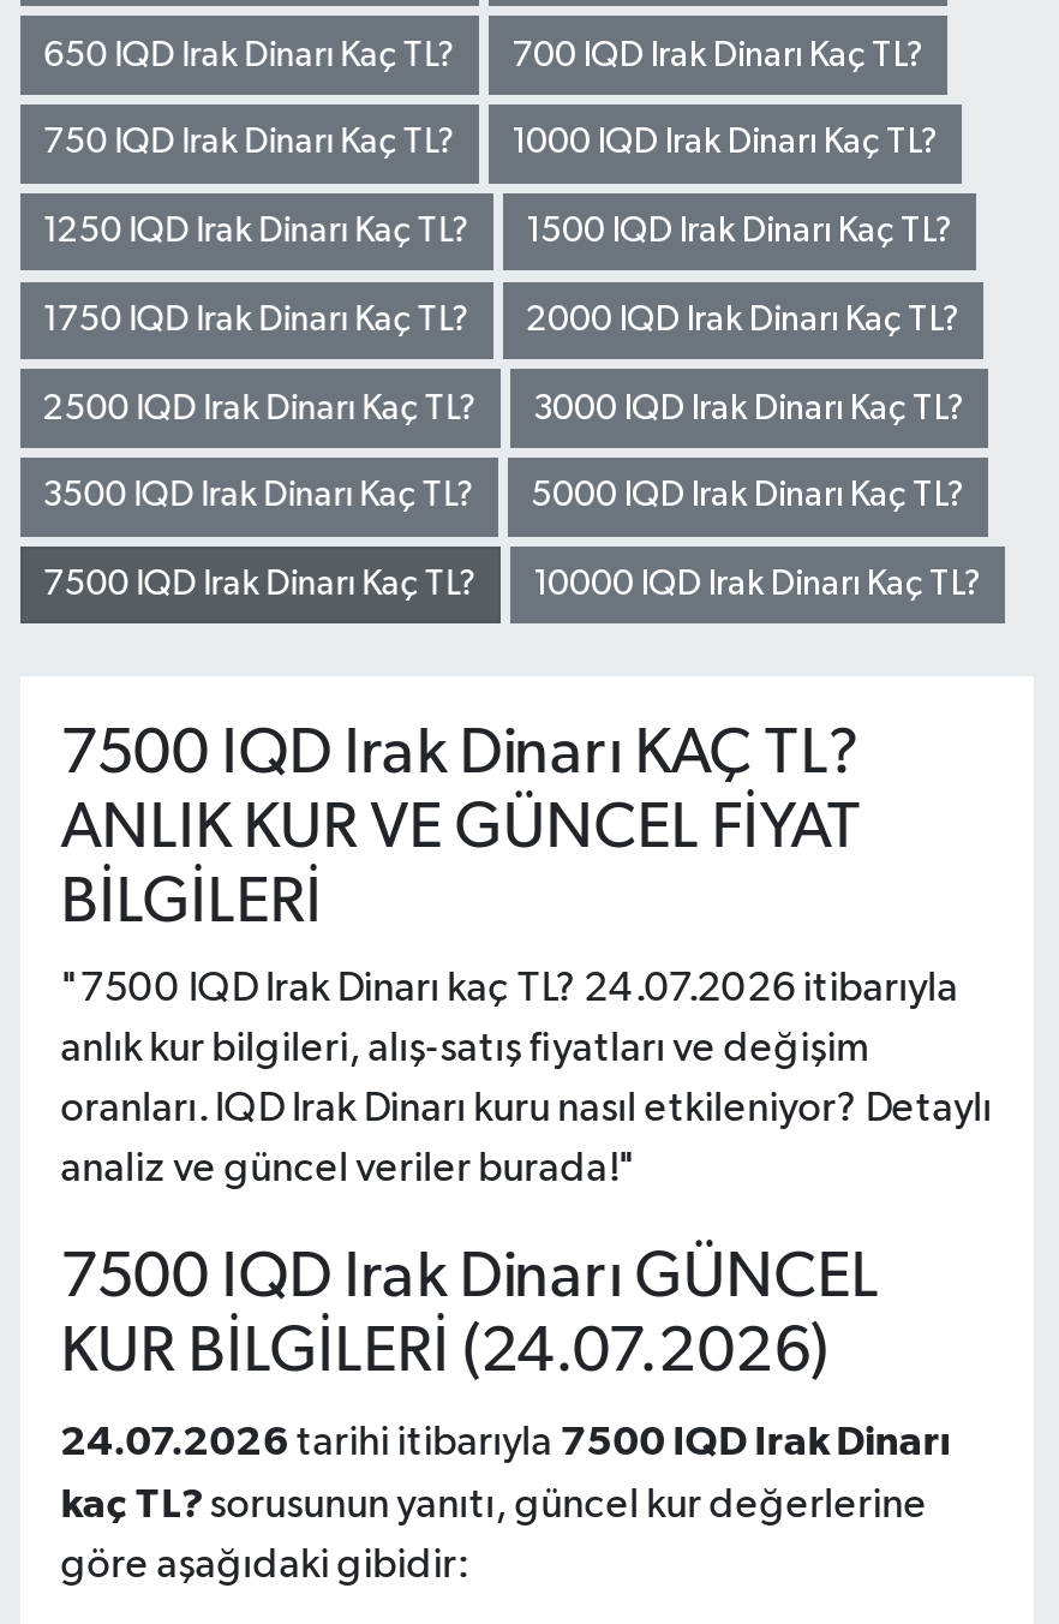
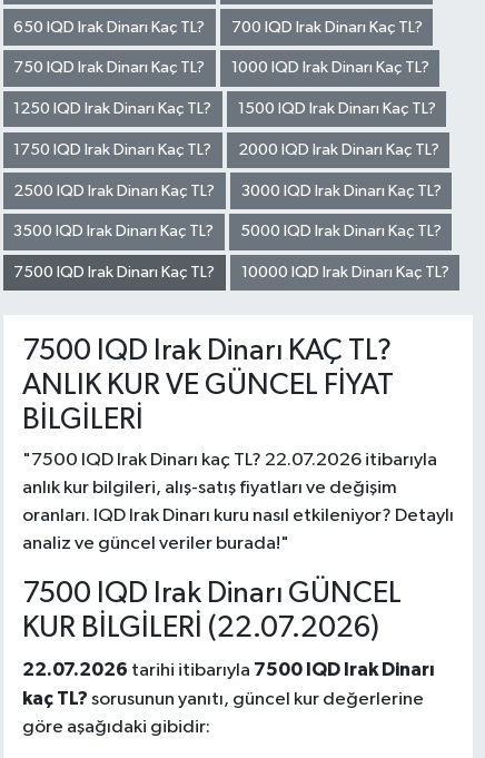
- "7500 IQD Irak Dinarı kaç TL? 24.07.2026 itibarıyla
+ "7500 IQD Irak Dinarı kaç TL? 22.07.2026 itibarıyla

- KUR BİLGİLERİ (24.07.2026)
+ KUR BİLGİLERİ (22.07.2026)

- 24.07.2026 tarihi itibarıyla 7500 IQD Irak Dinarı
+ 22.07.2026 tarihi itibarıyla 7500 IQD Irak Dinarı
